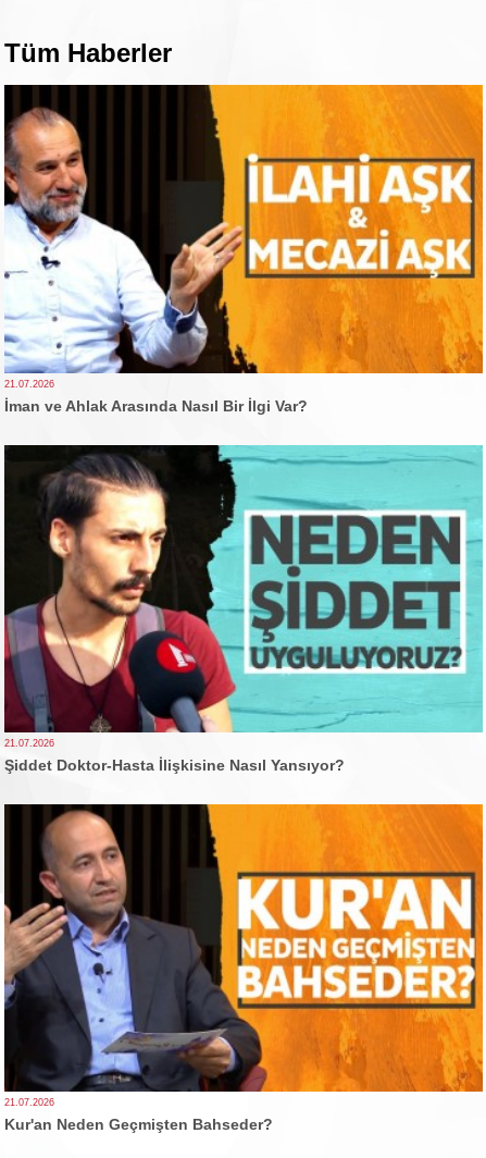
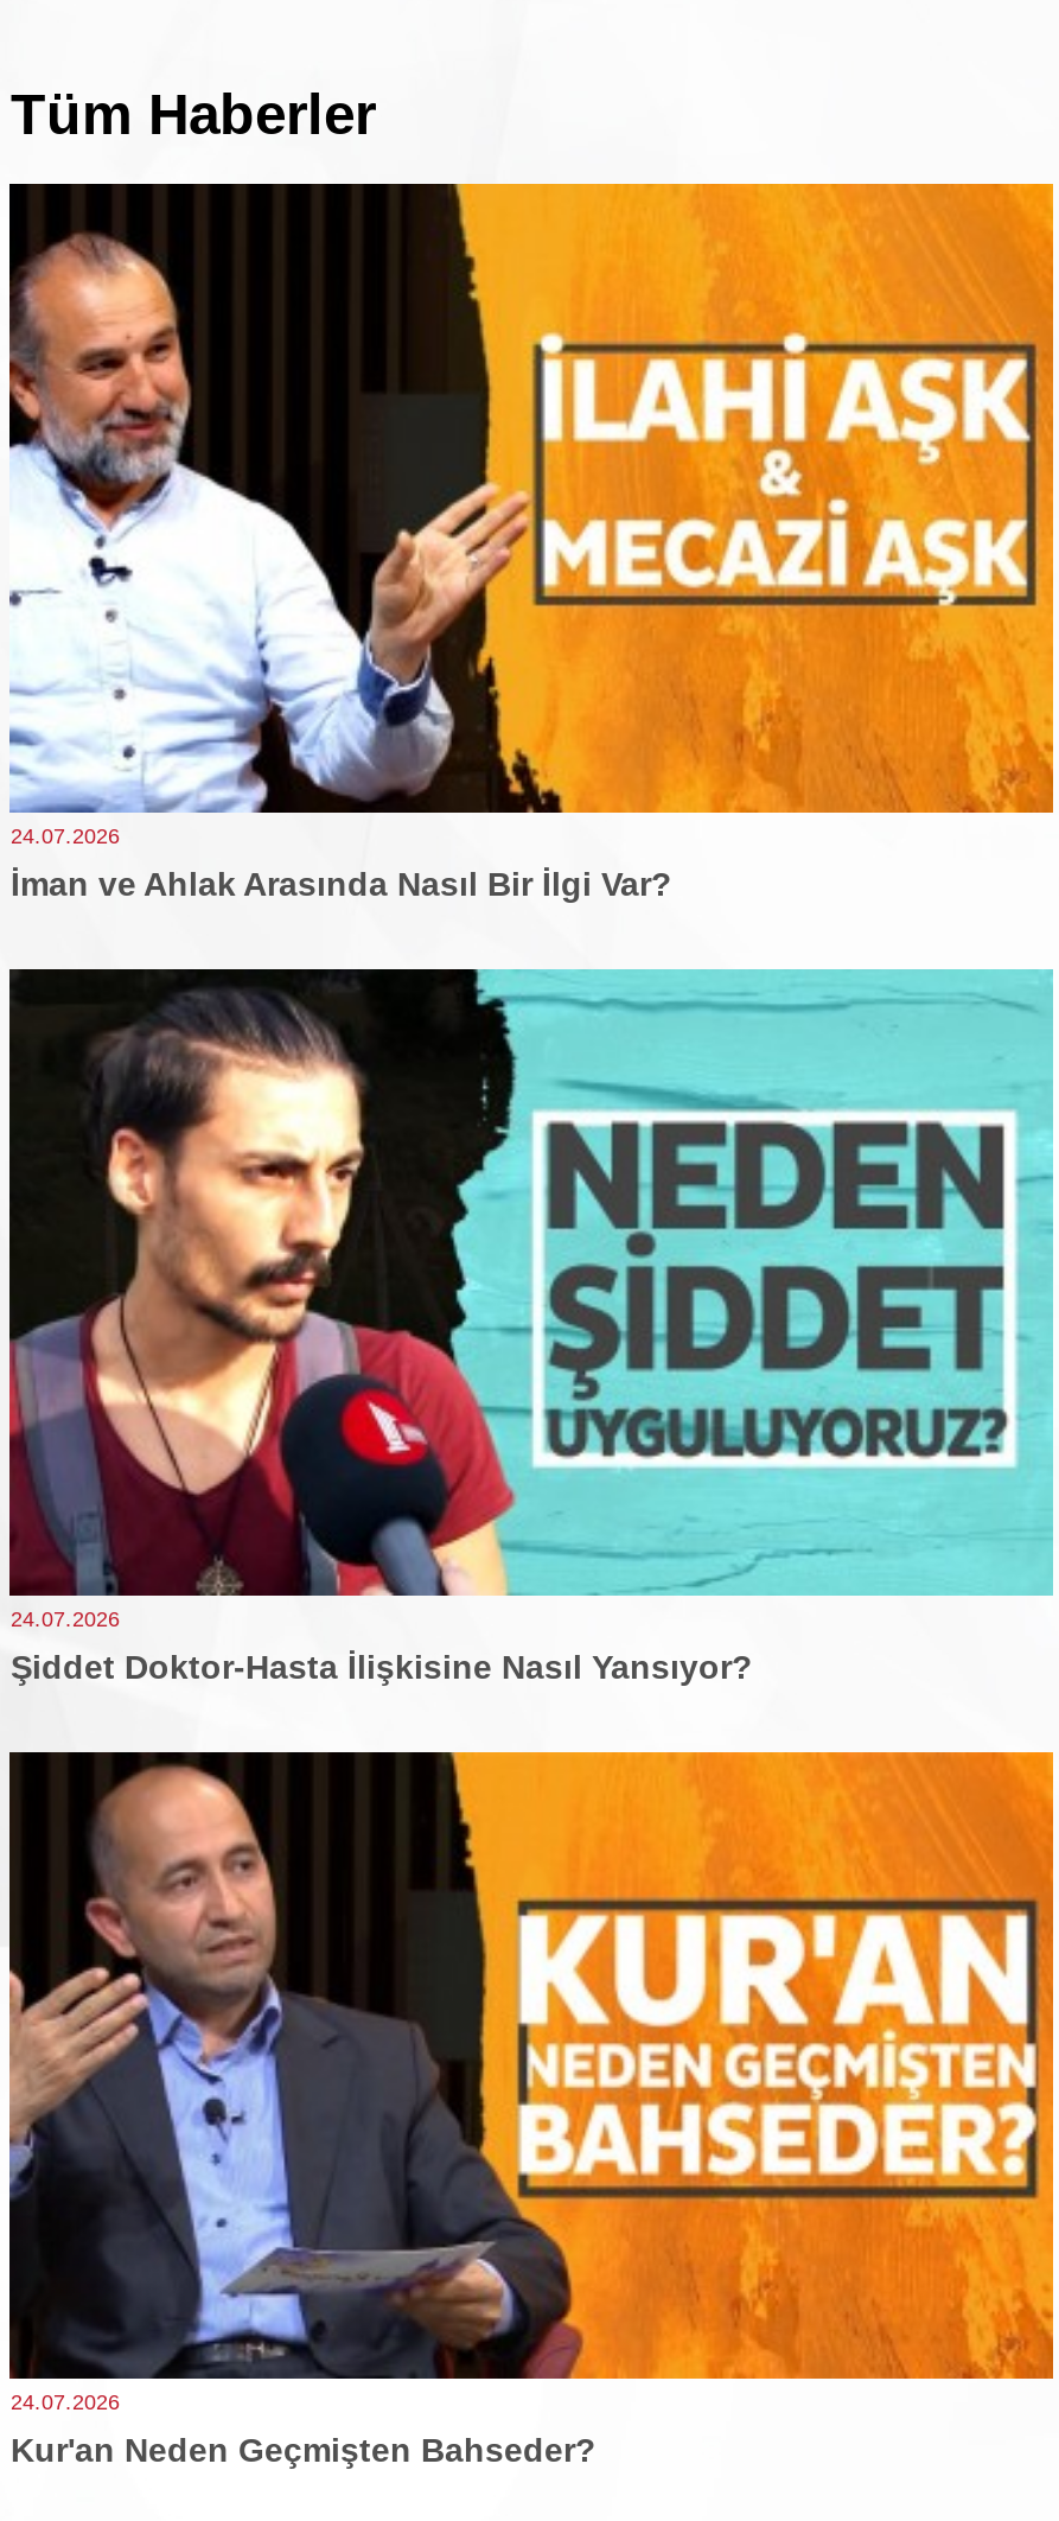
- 21.07.2026
+ 24.07.2026

- 21.07.2026
+ 24.07.2026

- 21.07.2026
+ 24.07.2026
